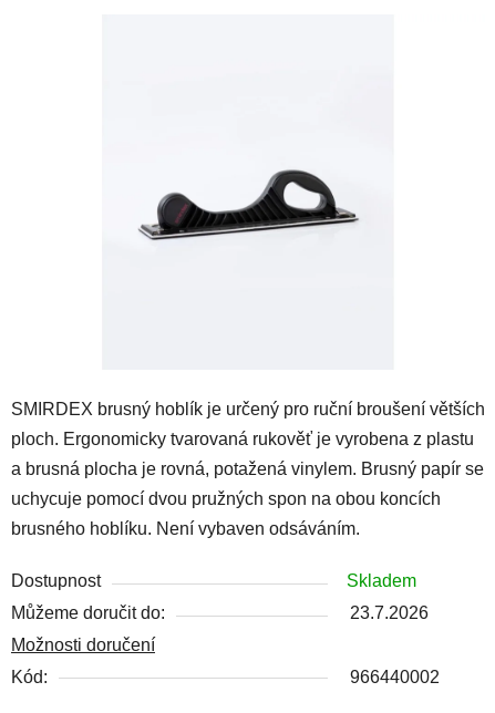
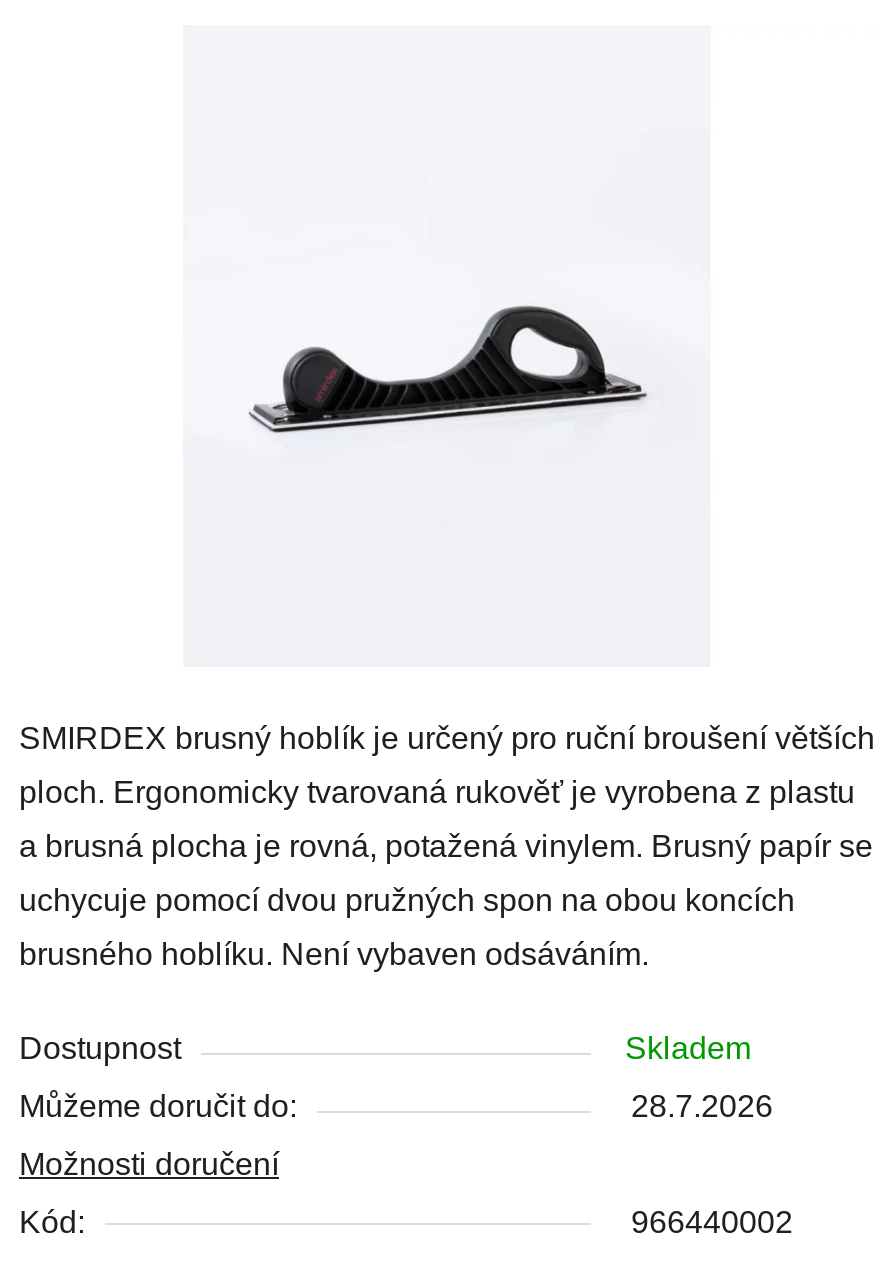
- 23.7.2026
+ 28.7.2026
